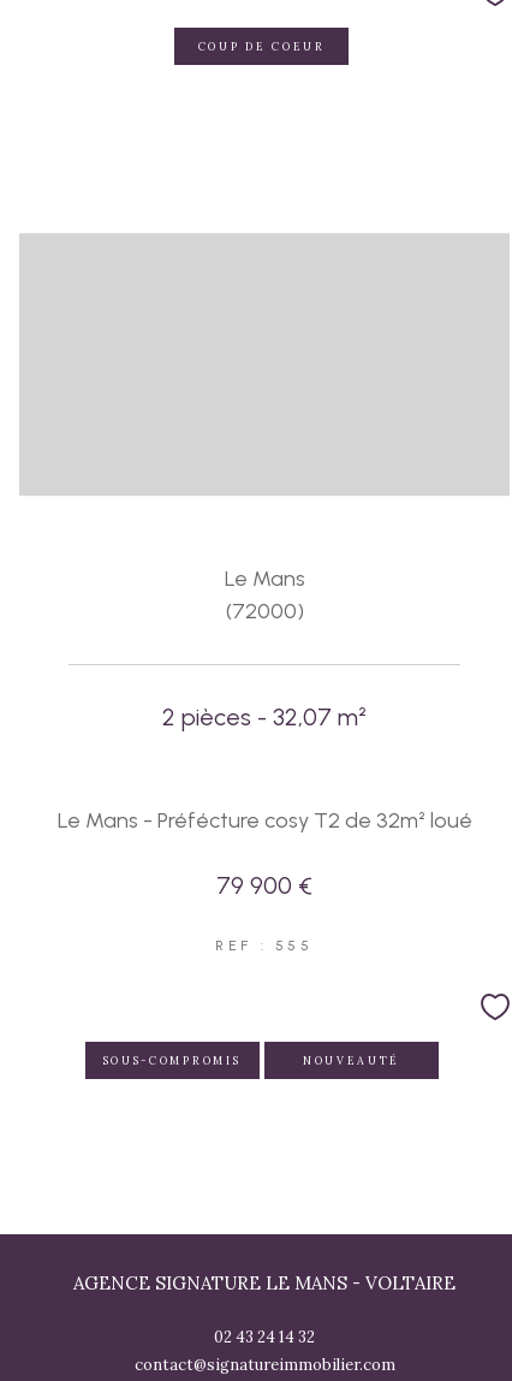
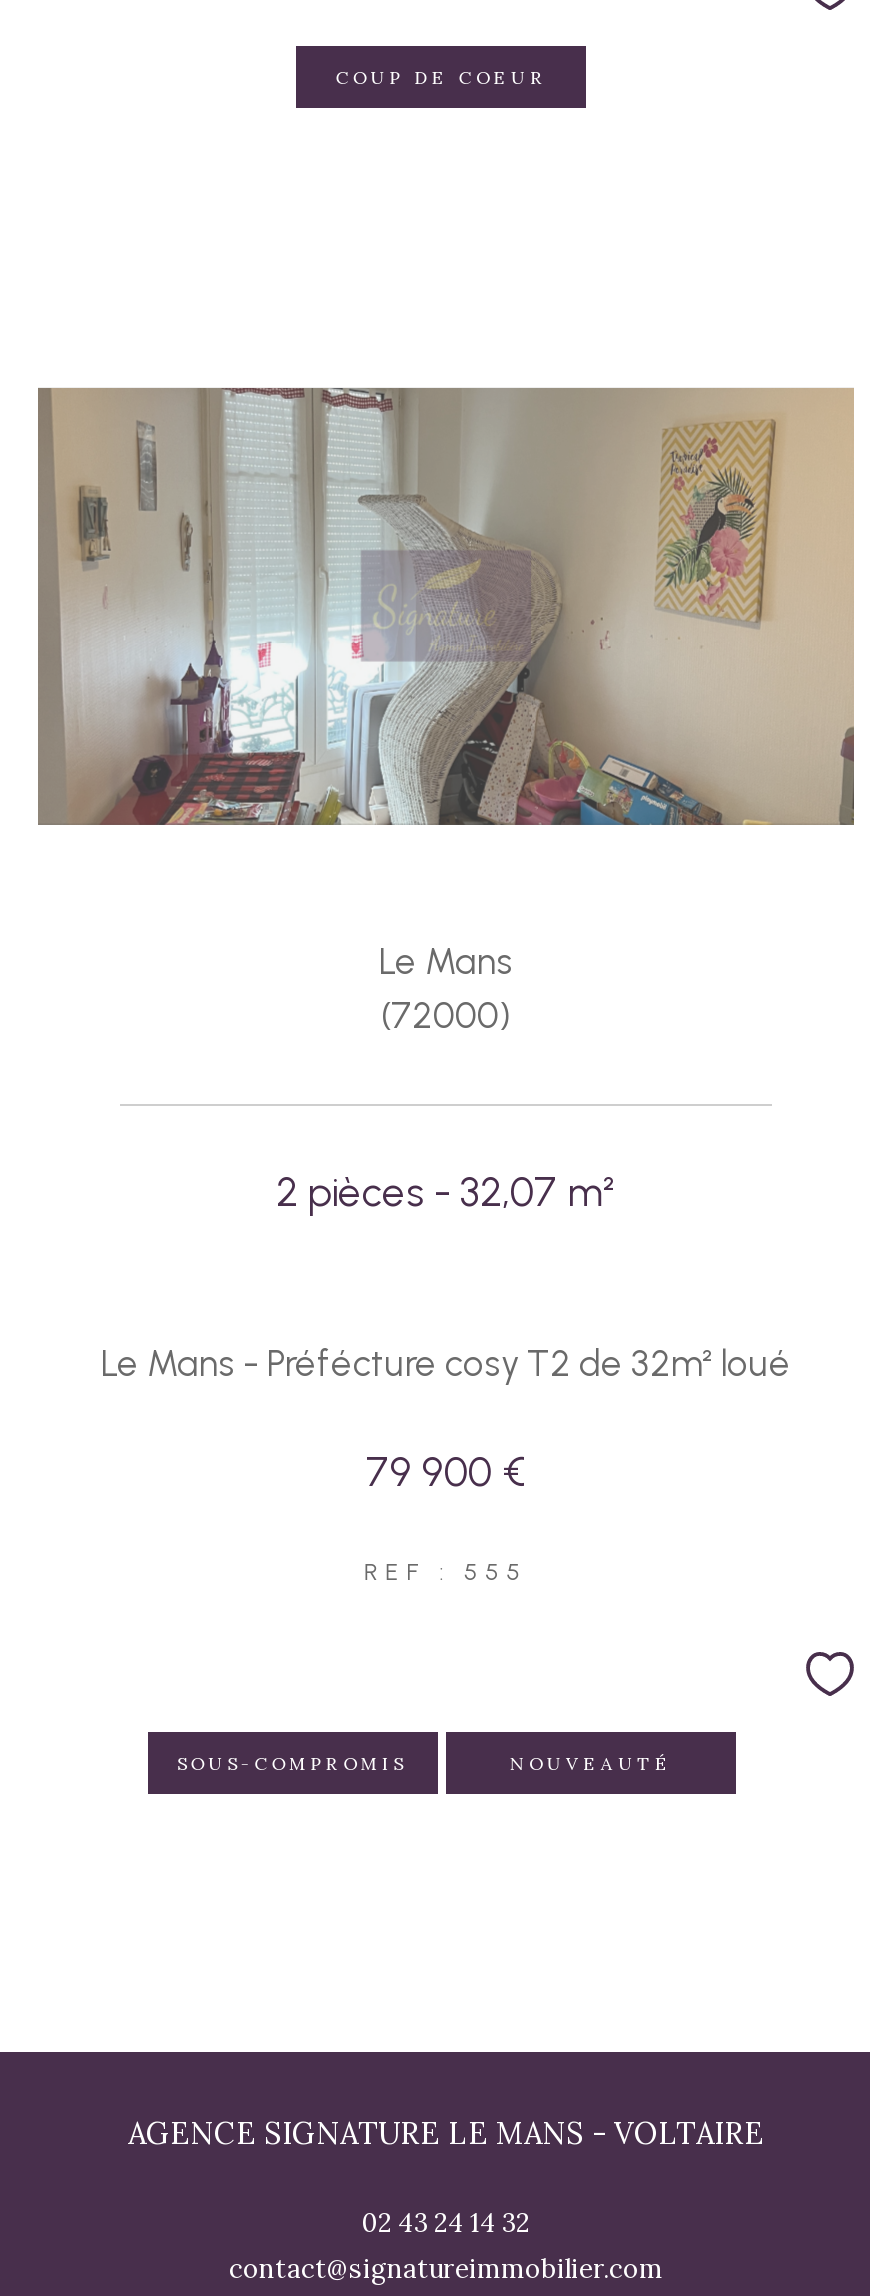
+ [image]
